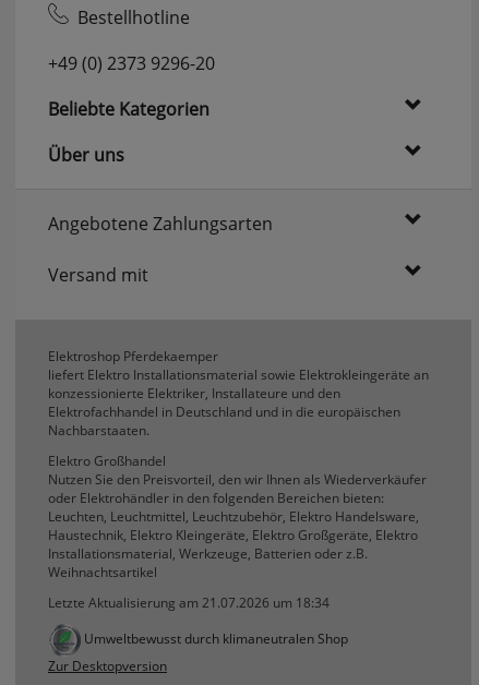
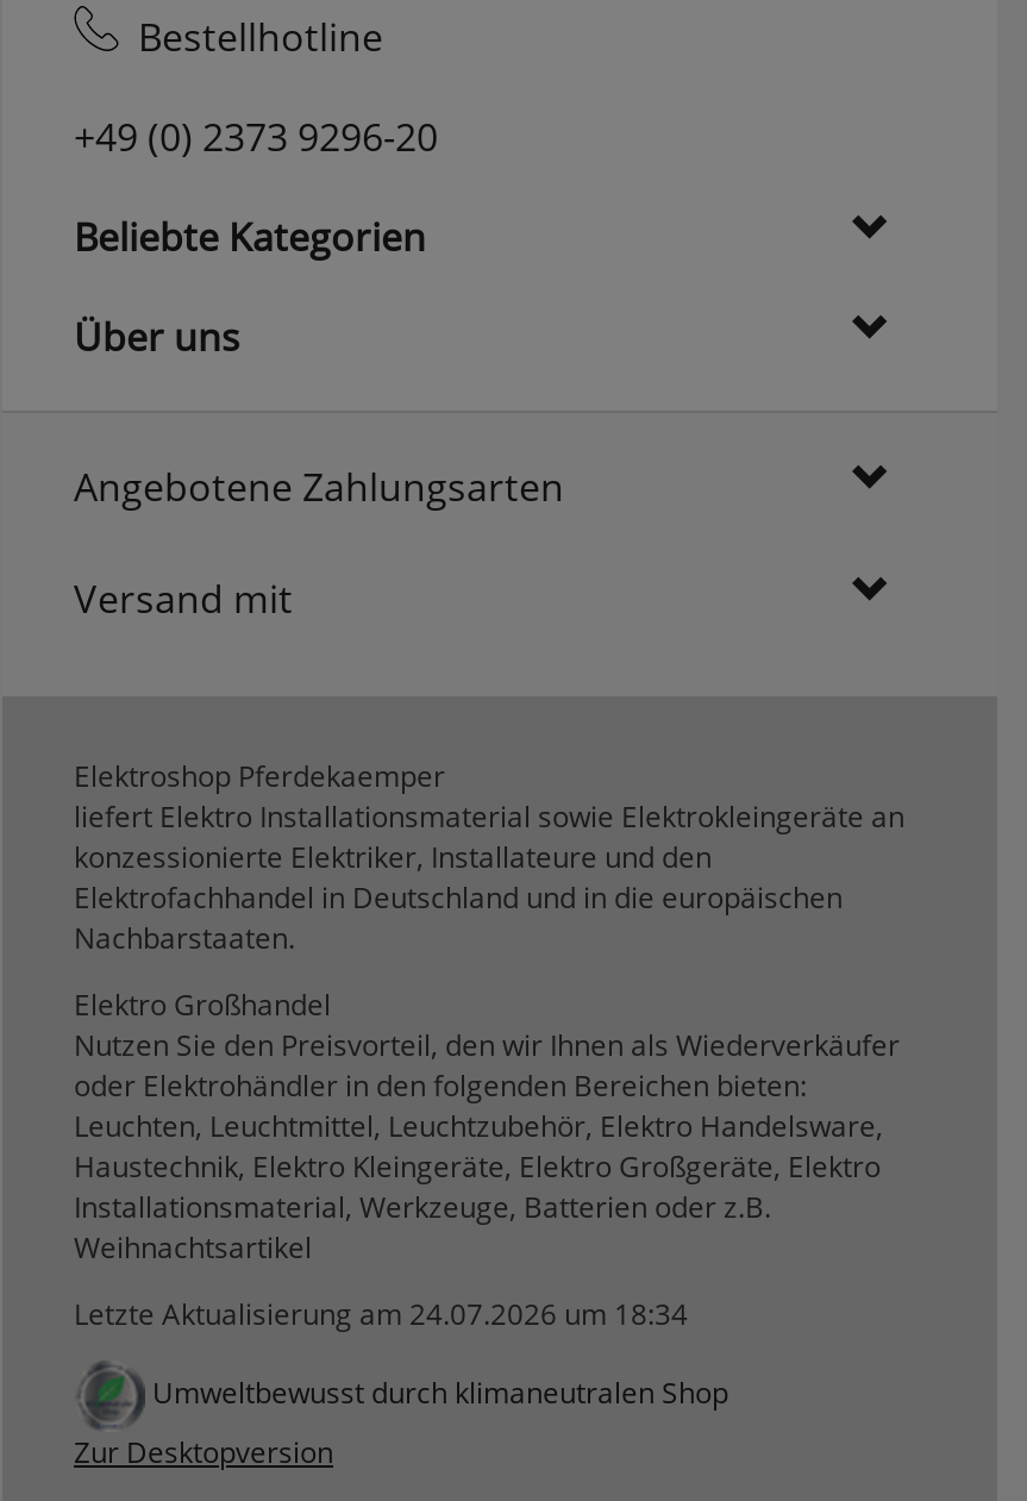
- Letzte Aktualisierung am 21.07.2026 um 18:34
+ Letzte Aktualisierung am 24.07.2026 um 18:34
